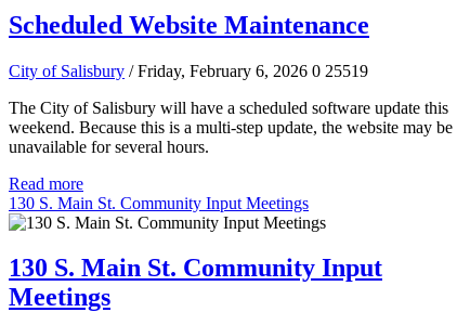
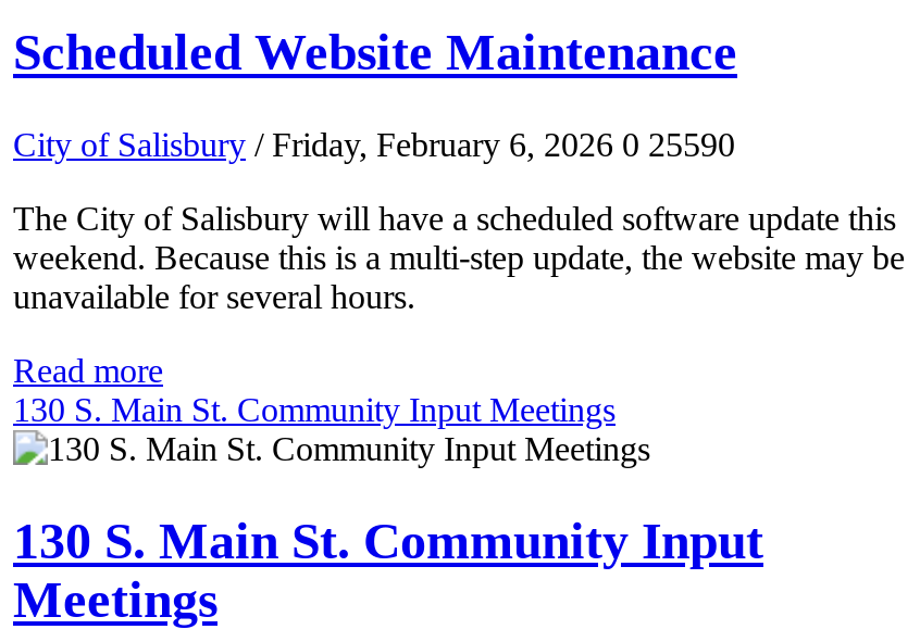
- City of Salisbury / Friday, February 6, 2026 0 25519
+ City of Salisbury / Friday, February 6, 2026 0 25590
